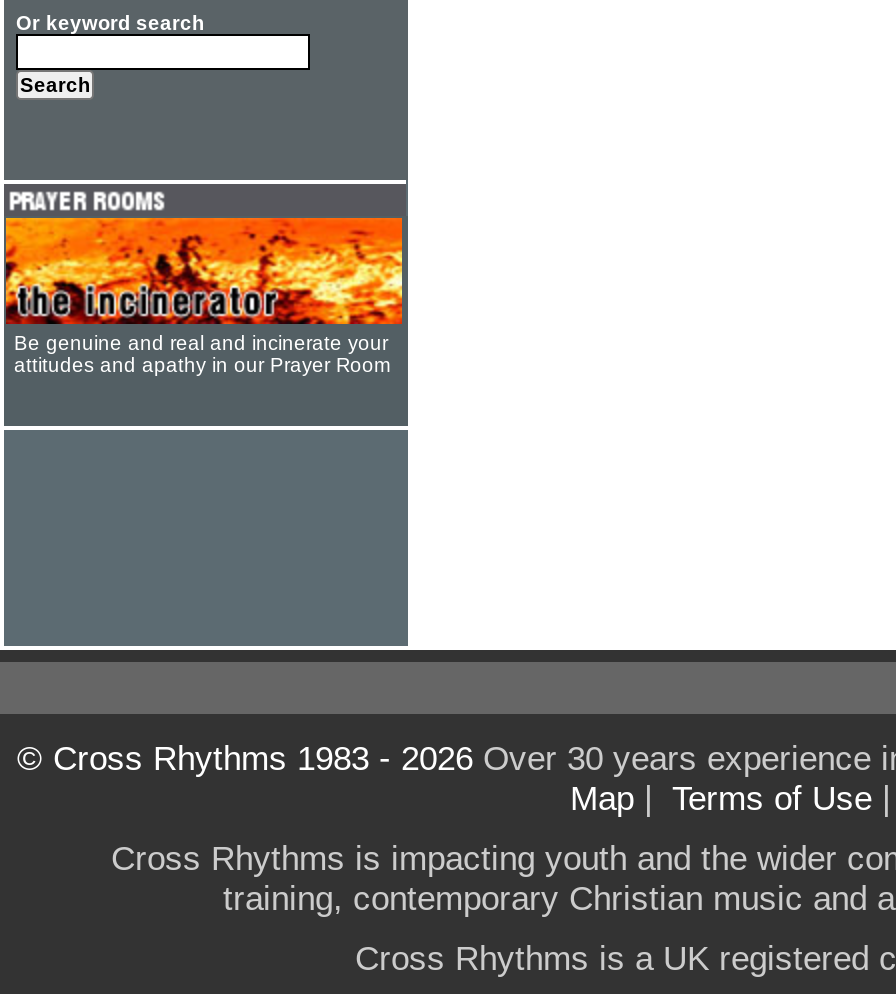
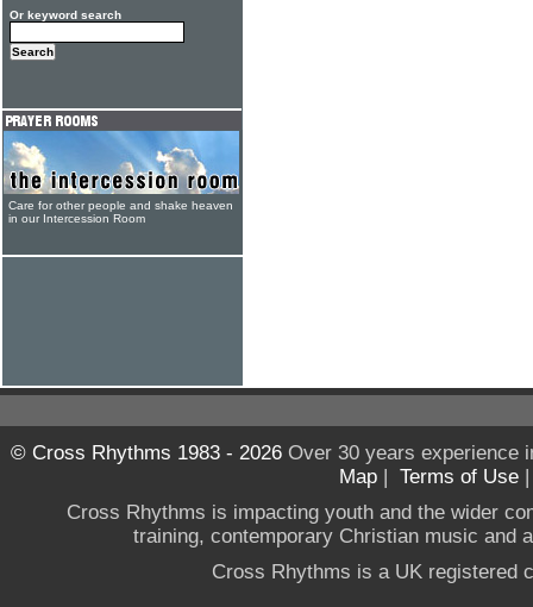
- [image]
- Be genuine and real and incinerate your
- attitudes and apathy in our Prayer Room
+ [image]
+ Care for other people and shake heaven
+ in our Intercession Room
